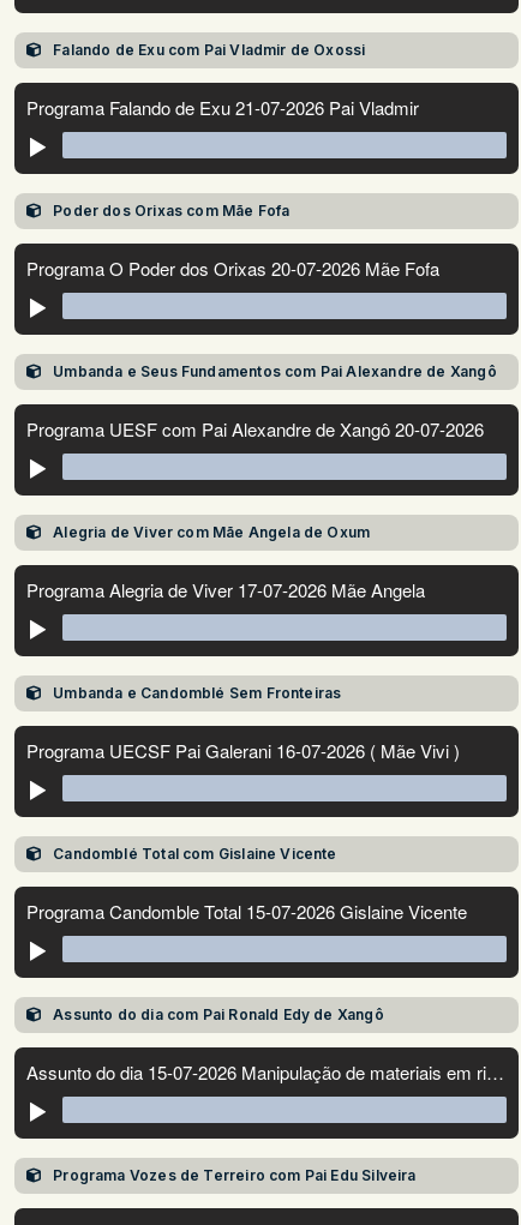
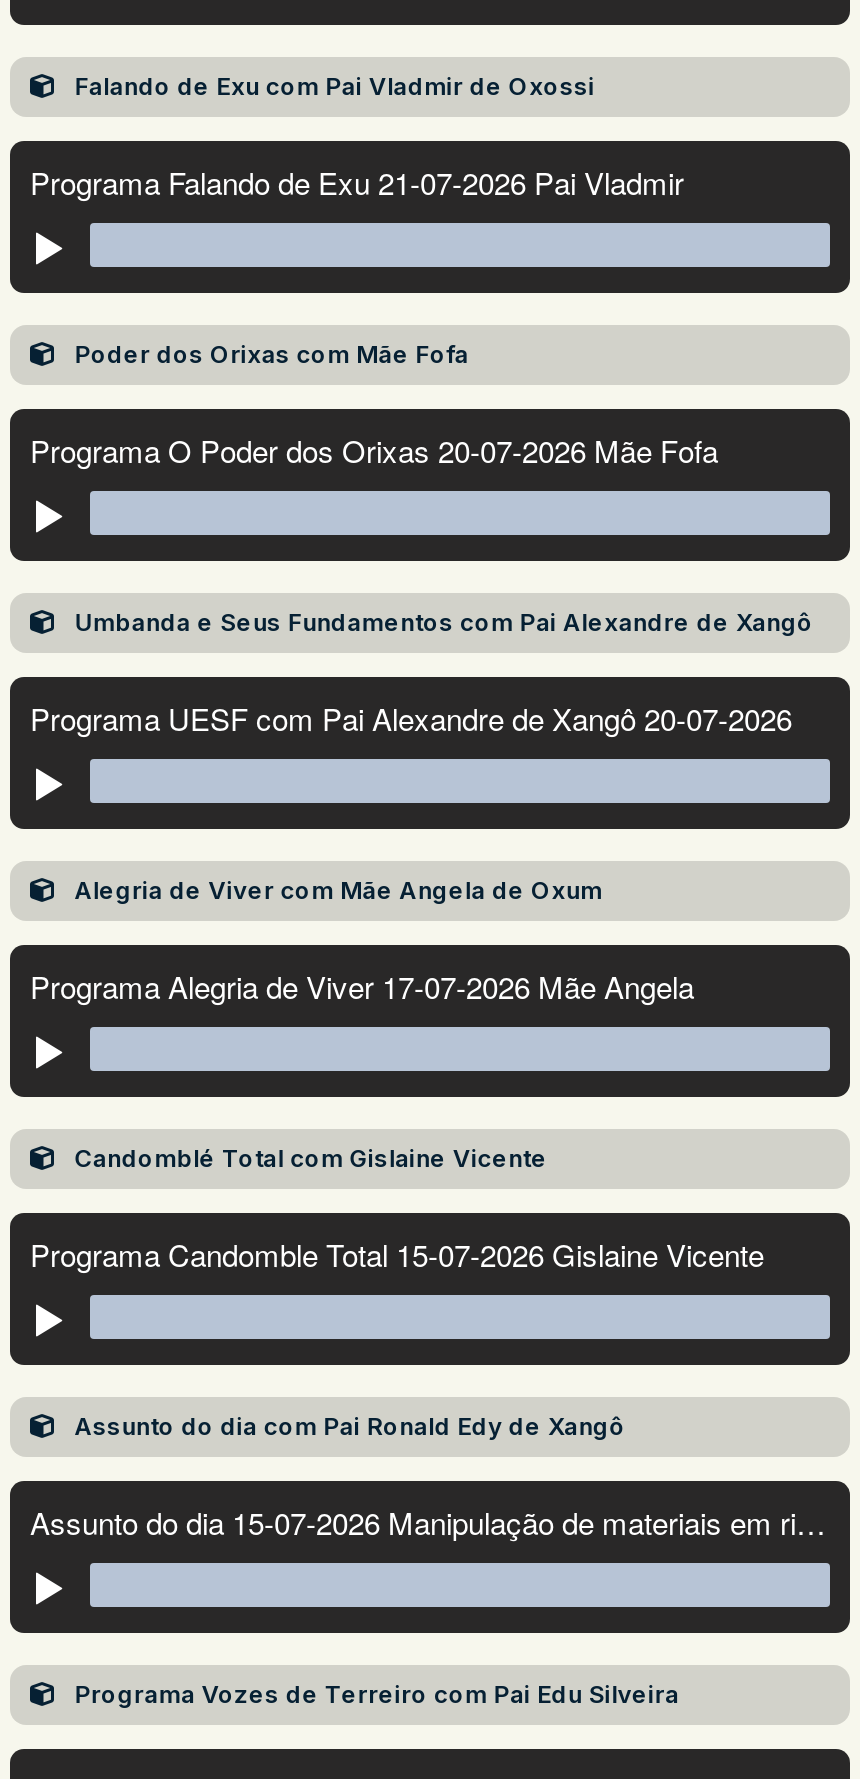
- Umbanda e Candomblé Sem Fronteiras
